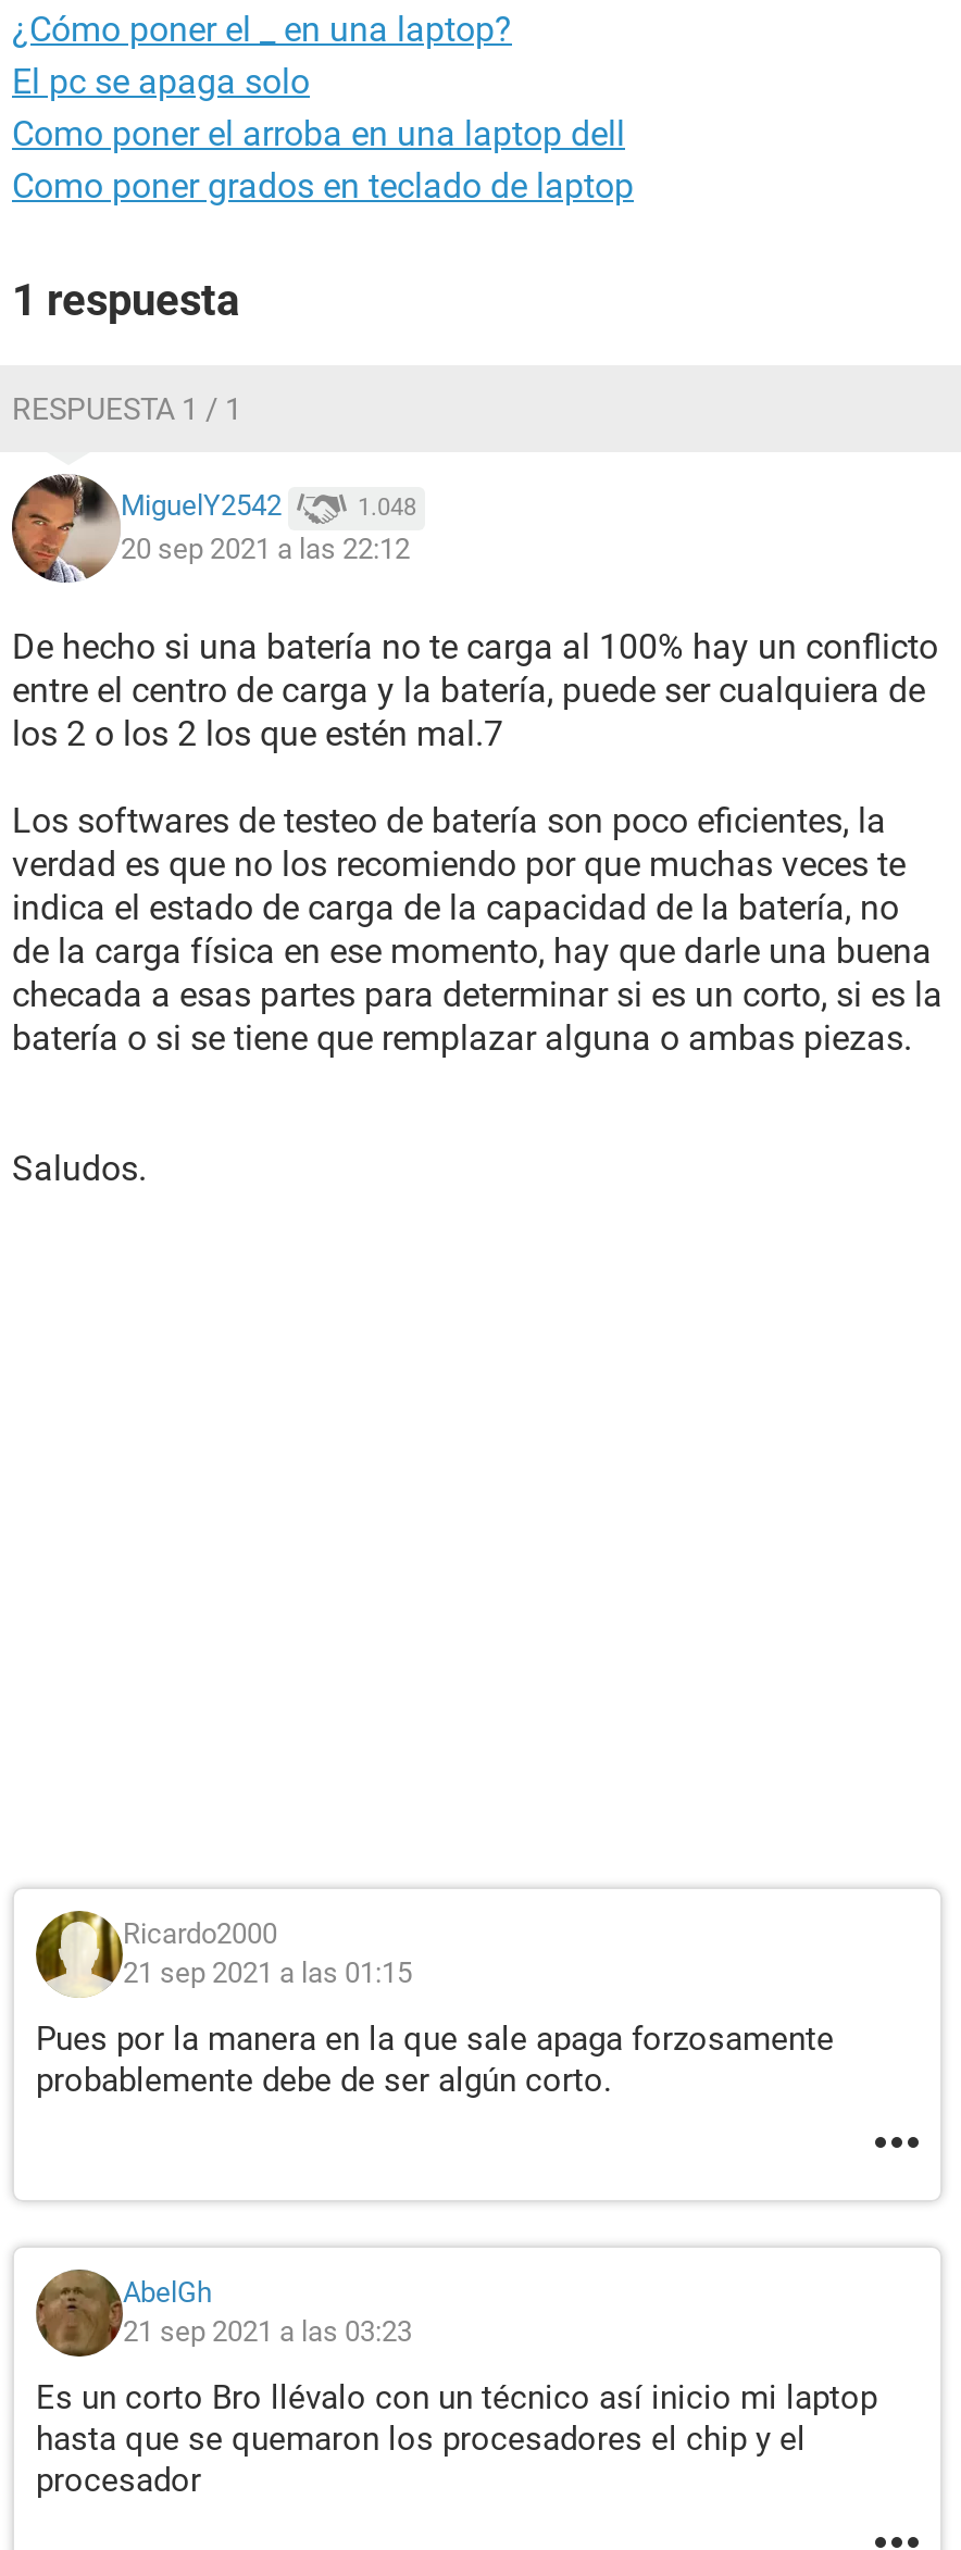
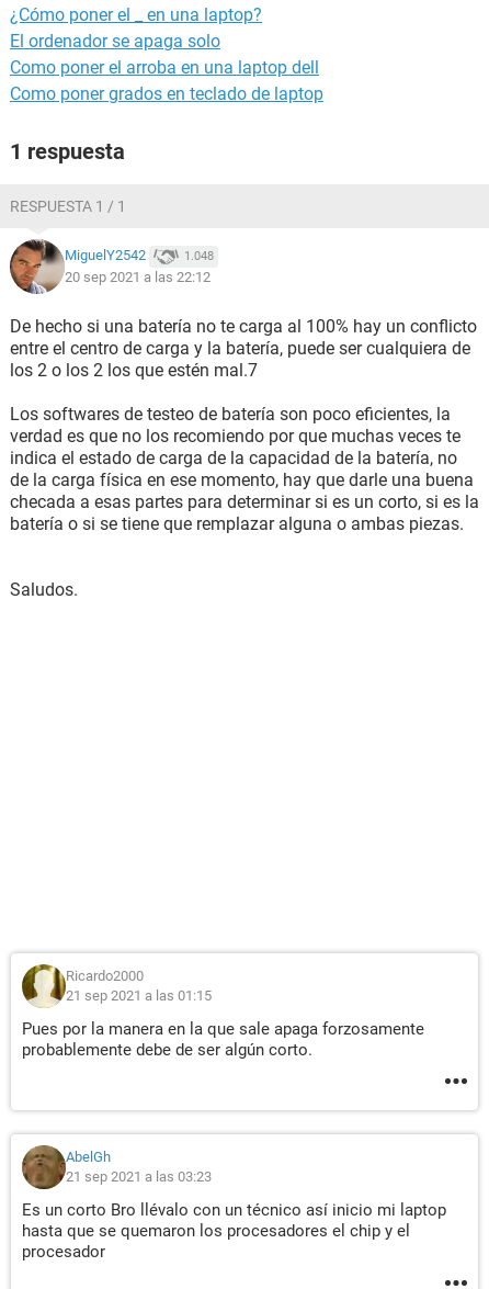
- El pc se apaga solo
+ El ordenador se apaga solo
